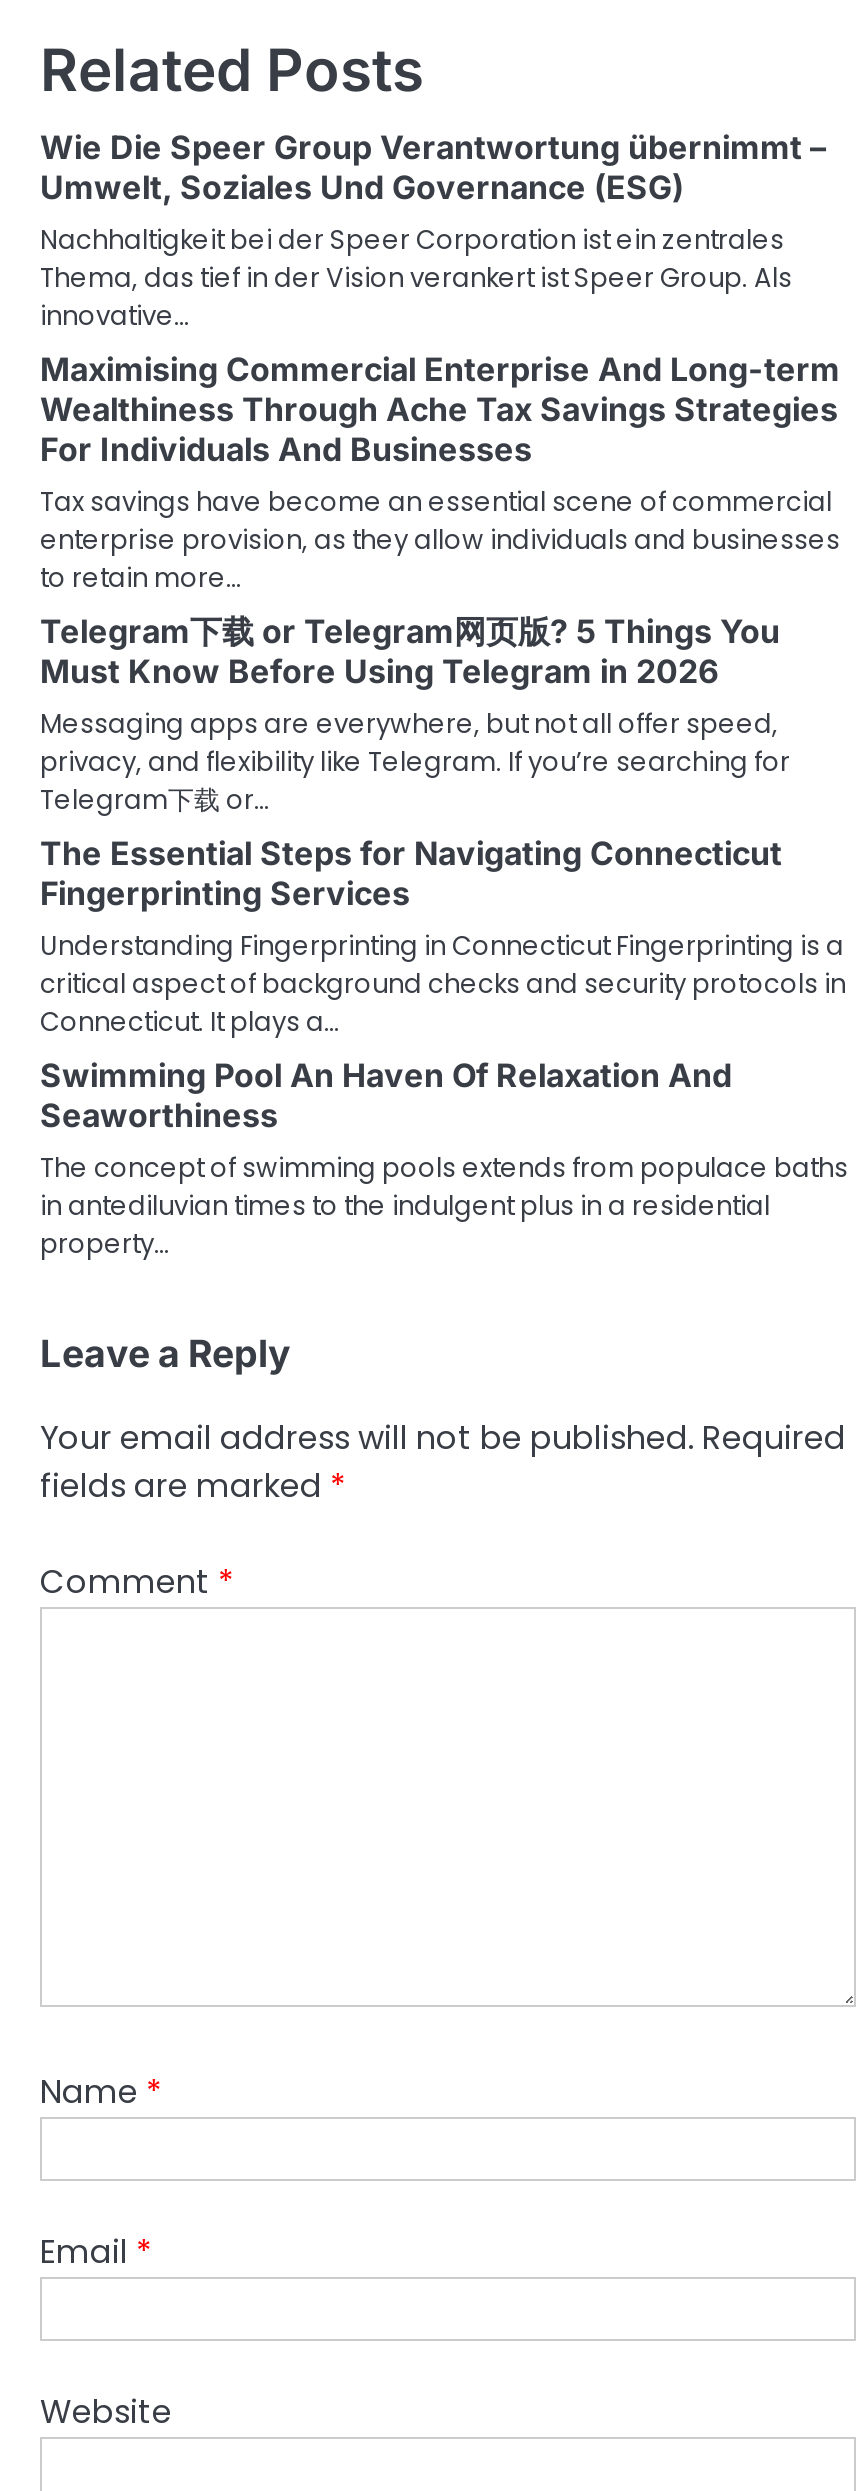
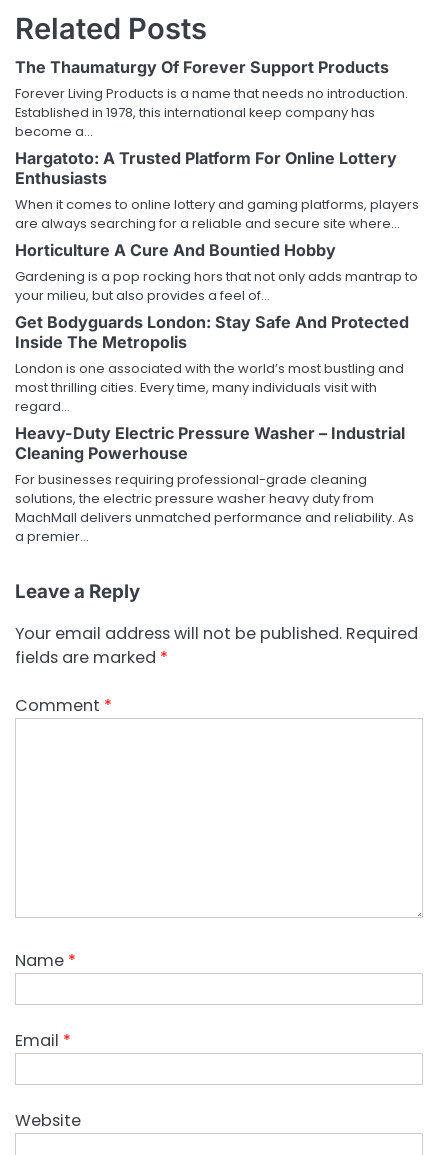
- Wie Die Speer Group Verantwortung übernimmt –
- Umwelt, Soziales Und Governance (ESG)
- Nachhaltigkeit bei der Speer Corporation ist ein zentrales
- Thema, das tief in der Vision verankert ist Speer Group. Als
- innovative…
- Maximising Commercial Enterprise And Long-term
- Wealthiness Through Ache Tax Savings Strategies
- For Individuals And Businesses
- Tax savings have become an essential scene of commercial
- enterprise provision, as they allow individuals and businesses
- to retain more…
- Telegram下载 or Telegram网页版? 5 Things You
- Must Know Before Using Telegram in 2026
- Messaging apps are everywhere, but not all offer speed,
- privacy, and flexibility like Telegram. If you’re searching for
- Telegram下载 or…
- The Essential Steps for Navigating Connecticut
- Fingerprinting Services
- Understanding Fingerprinting in Connecticut Fingerprinting is a
- critical aspect of background checks and security protocols in
- Connecticut. It plays a…
- Swimming Pool An Haven Of Relaxation And
- Seaworthiness
- The concept of swimming pools extends from populace baths
- in antediluvian times to the indulgent plus in a residential
- property…
+ The Thaumaturgy Of Forever Support Products
+ Forever Living Products is a name that needs no introduction.
+ Established in 1978, this international keep company has
+ become a…
+ Hargatoto: A Trusted Platform For Online Lottery
+ Enthusiasts
+ When it comes to online lottery and gaming platforms, players
+ are always searching for a reliable and secure site where…
+ Horticulture A Cure And Bountied Hobby
+ Gardening is a pop rocking hors that not only adds mantrap to
+ your milieu, but also provides a feel of…
+ Get Bodyguards London: Stay Safe And Protected
+ Inside The Metropolis
+ London is one associated with the world’s most bustling and
+ most thrilling cities. Every time, many individuals visit with
+ regard…
+ Heavy-Duty Electric Pressure Washer – Industrial
+ Cleaning Powerhouse
+ For businesses requiring professional-grade cleaning
+ solutions, the electric pressure washer heavy duty from
+ MachMall delivers unmatched performance and reliability. As
+ a premier…
